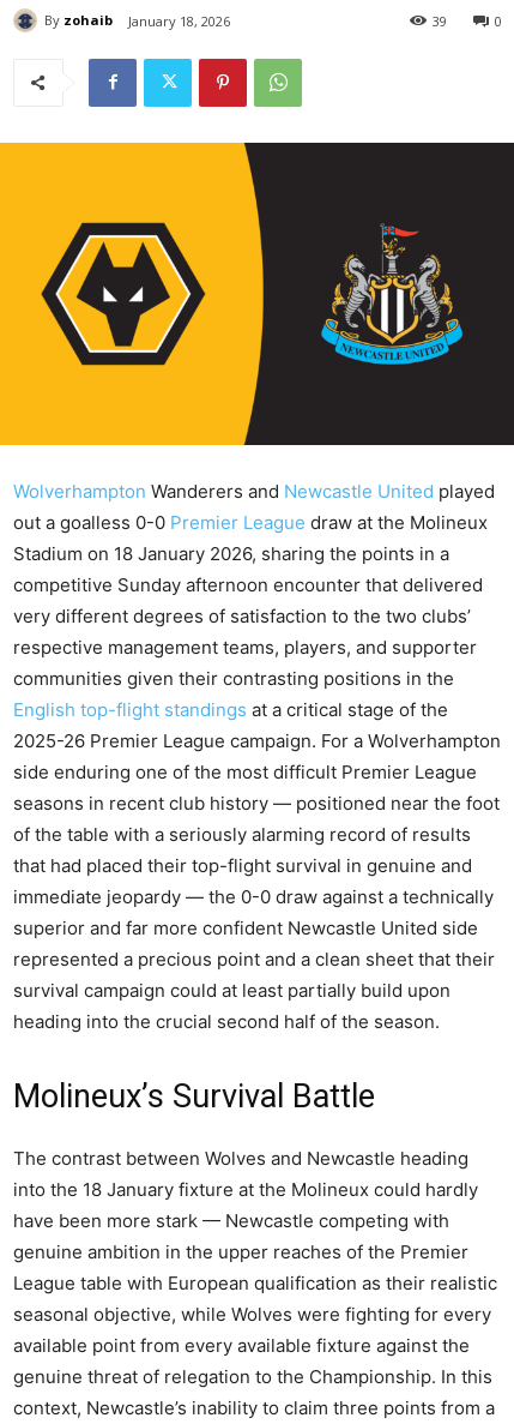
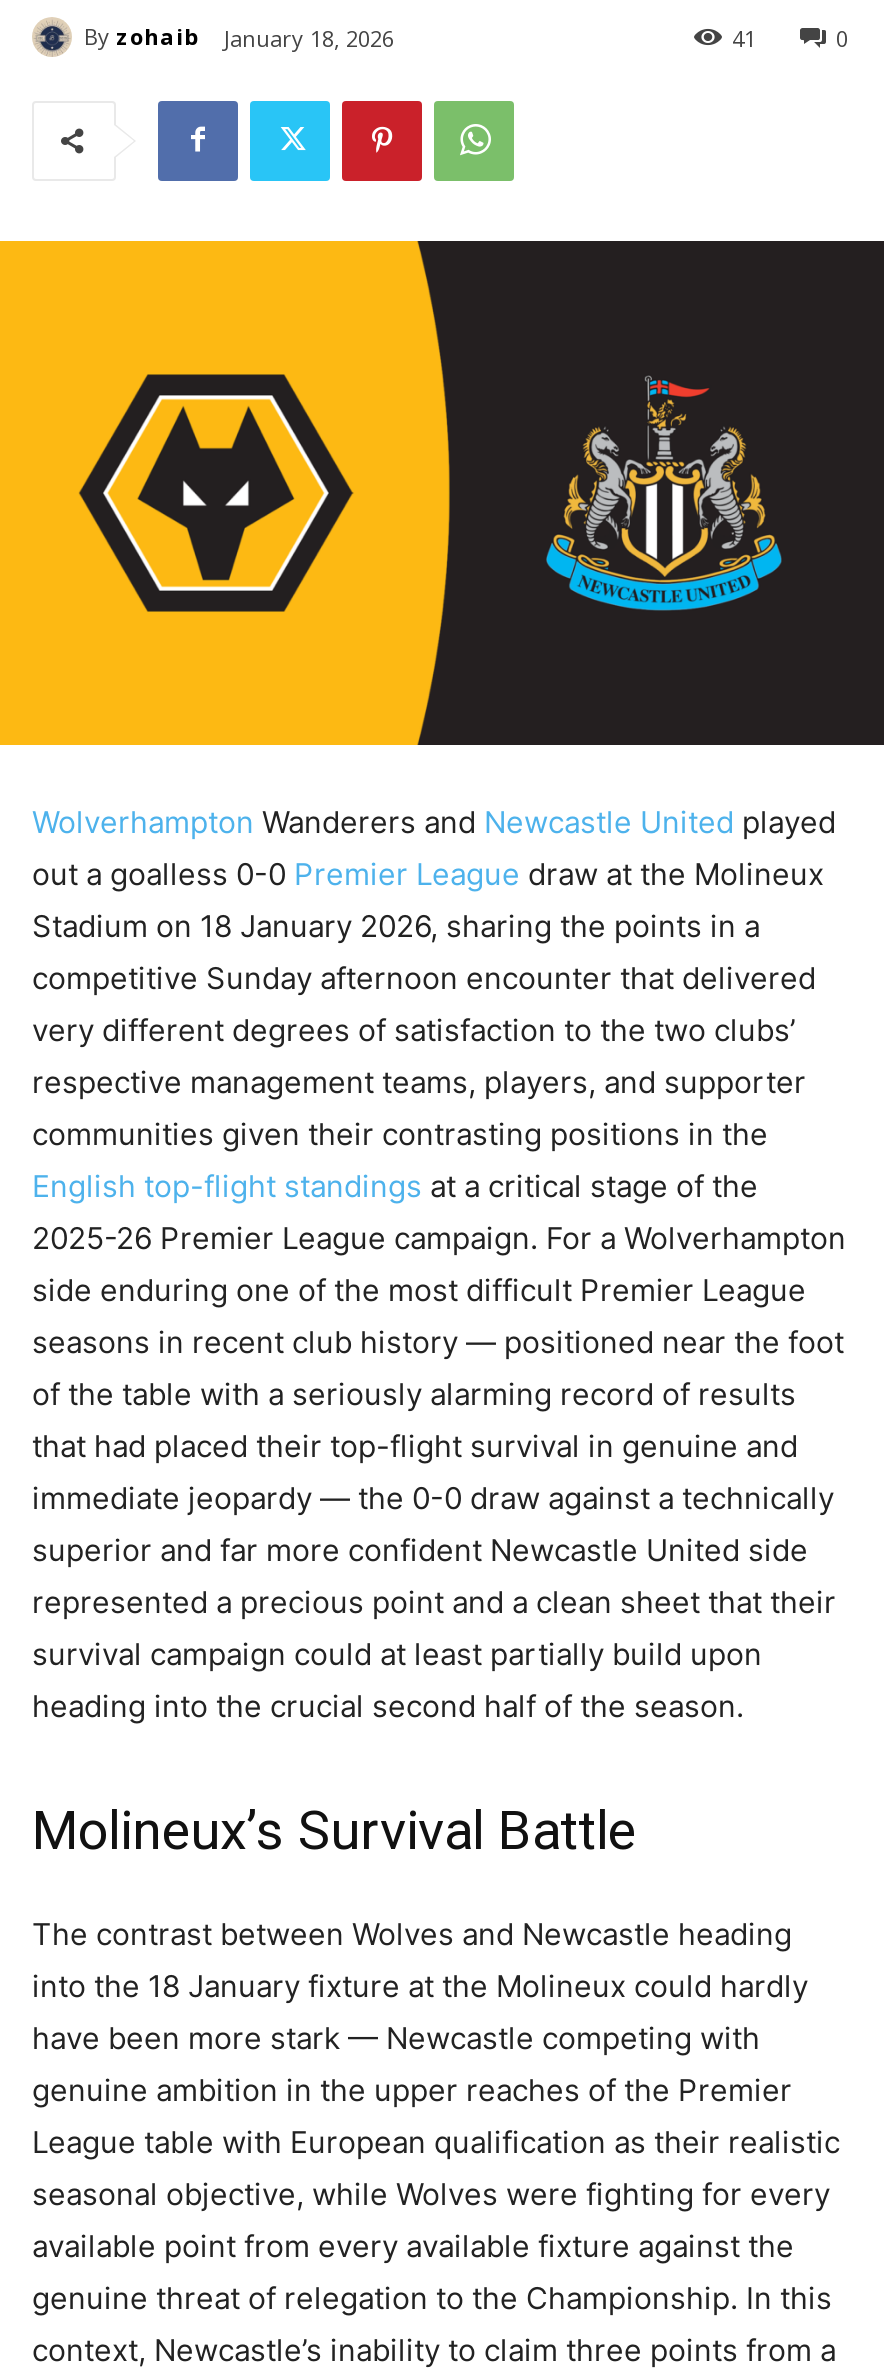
- 39
+ 41
